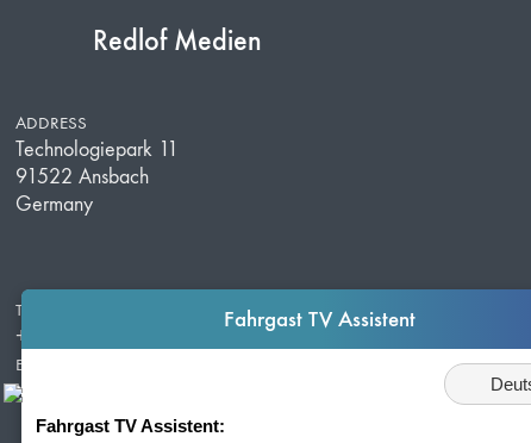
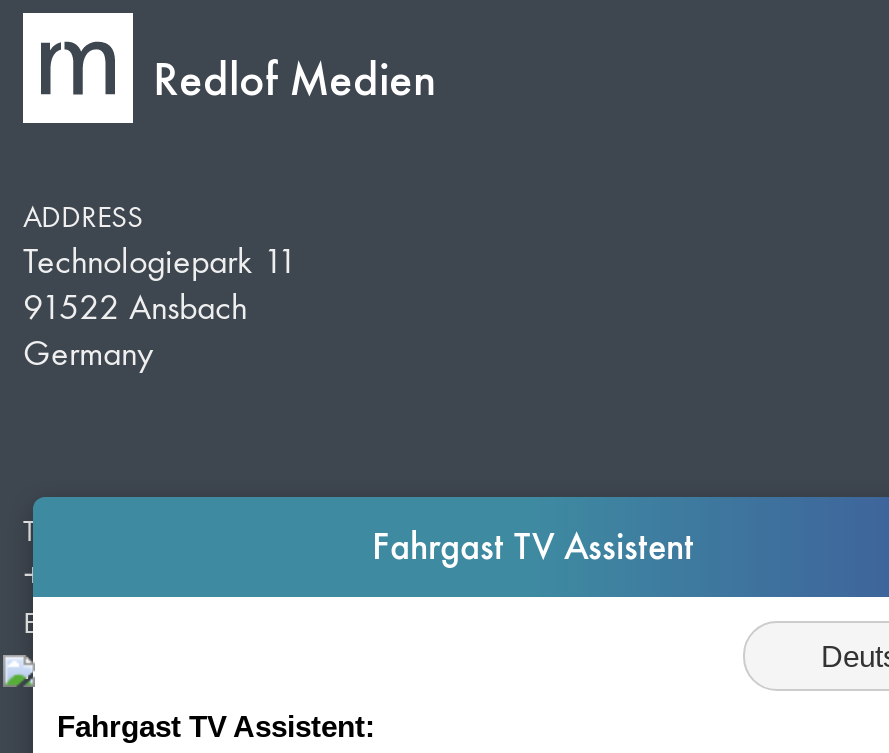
+ [image]
